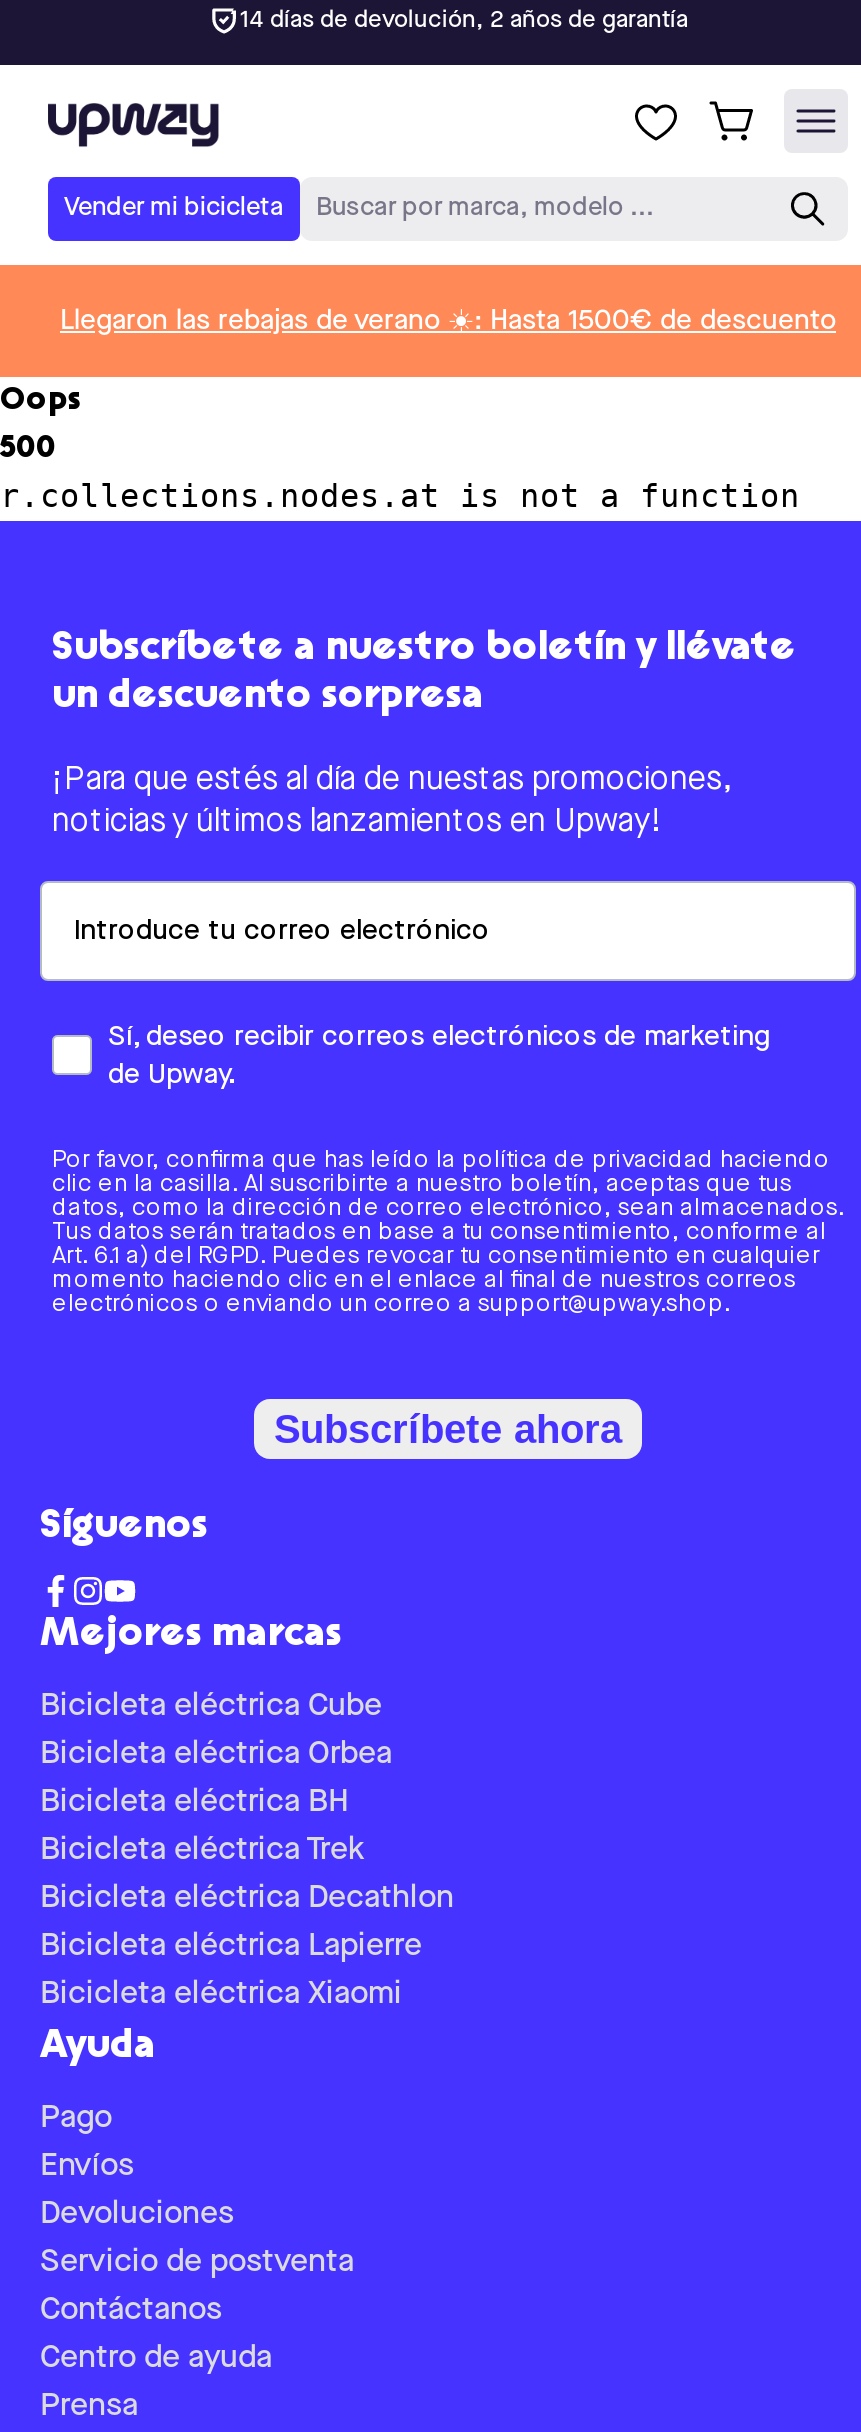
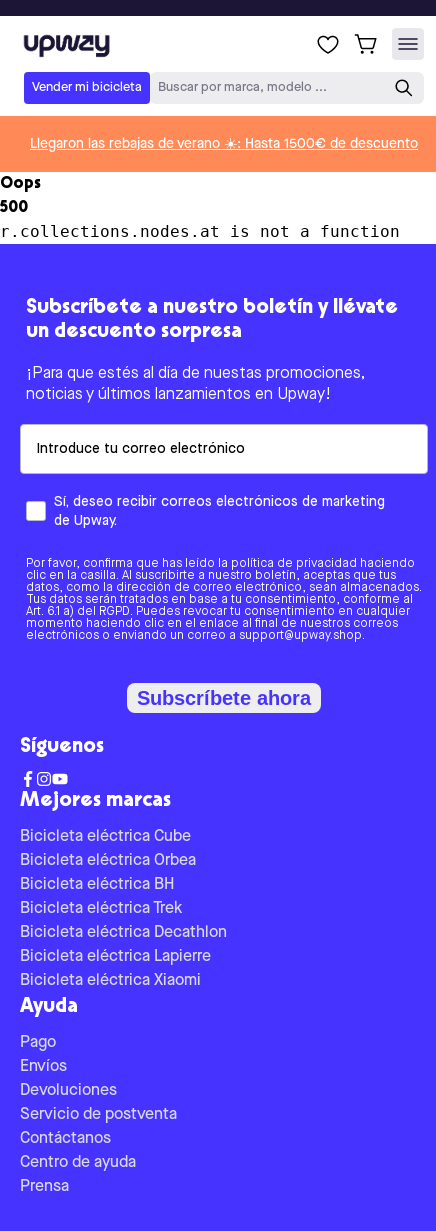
- 14 días de devolución, 2 años de garantía
